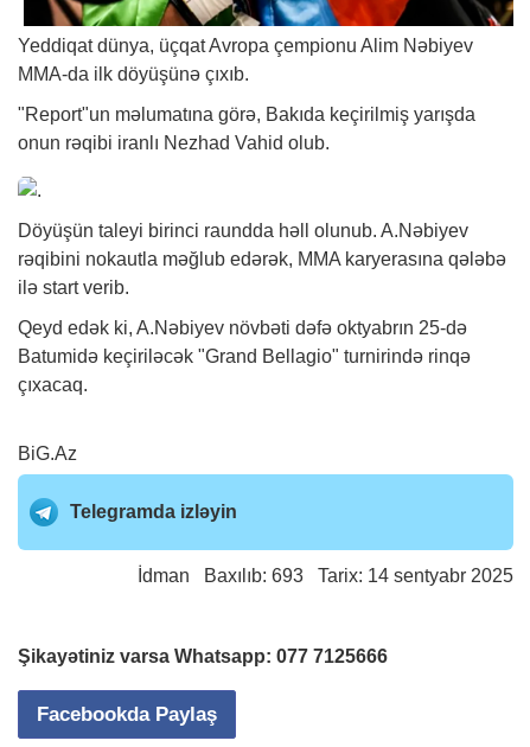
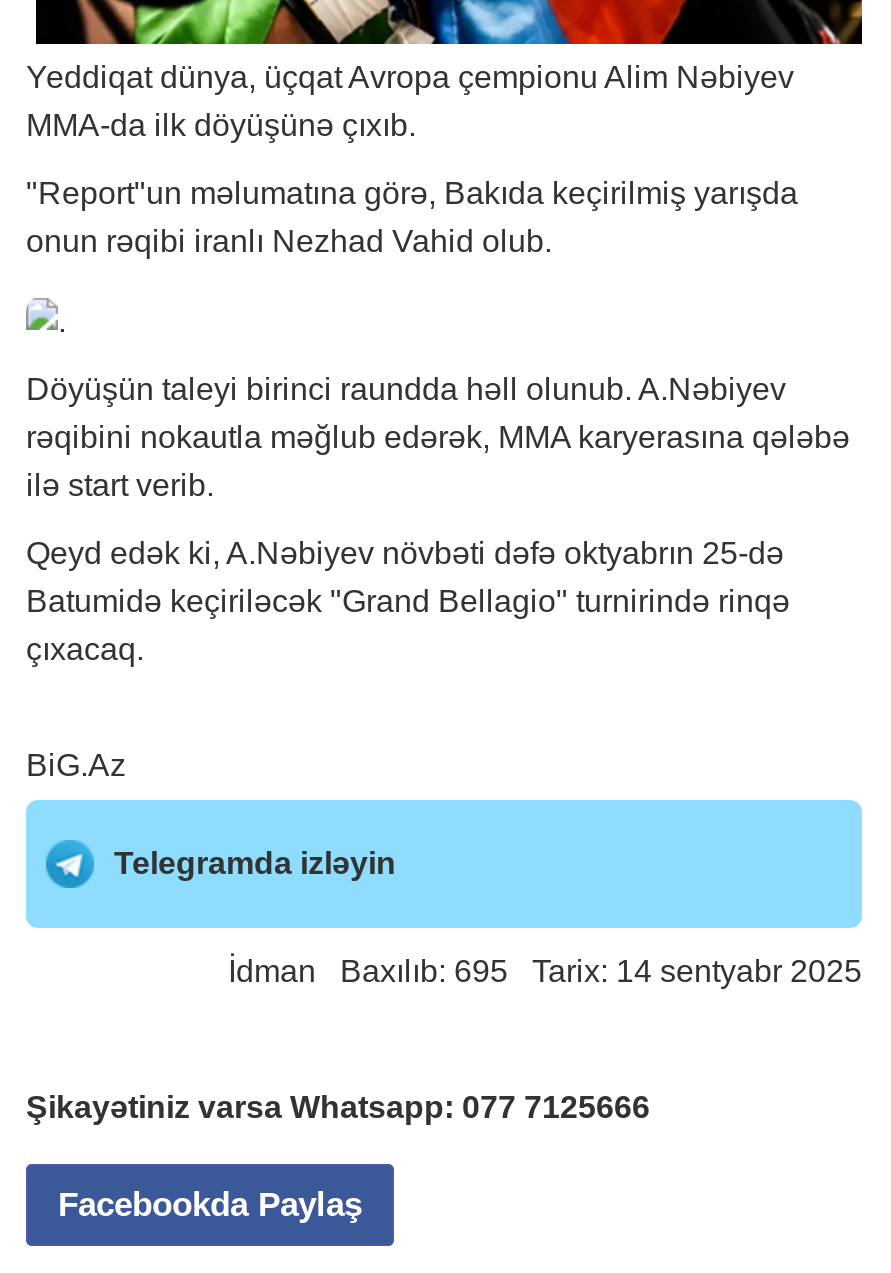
- İdman Baxılıb: 693 Tarix: 14 sentyabr 2025
+ İdman Baxılıb: 695 Tarix: 14 sentyabr 2025
